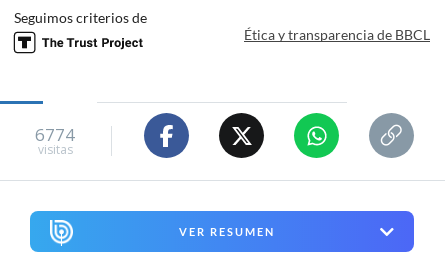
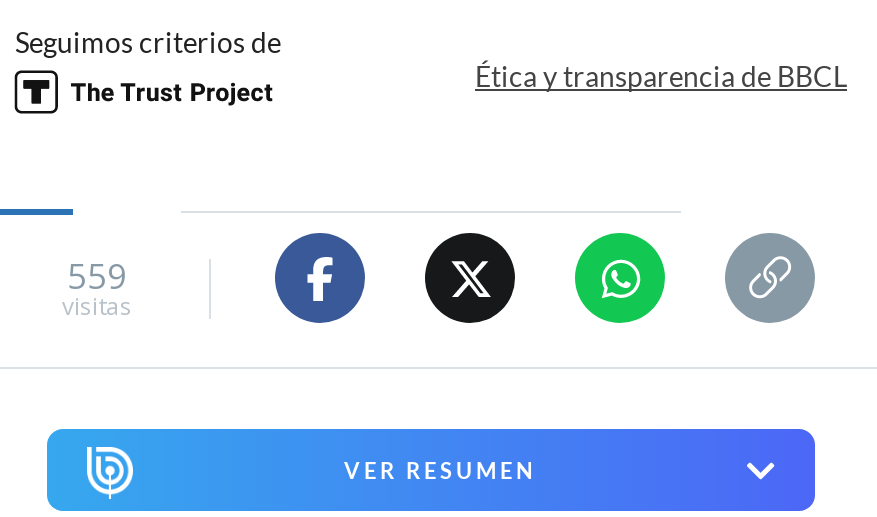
- 6774
+ 559
